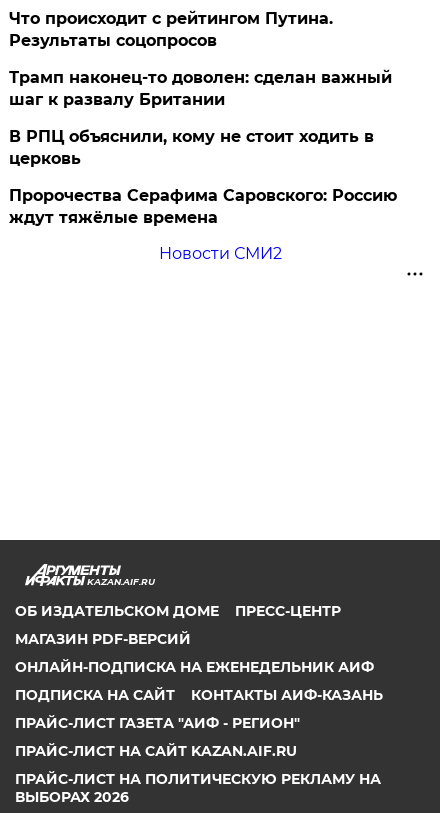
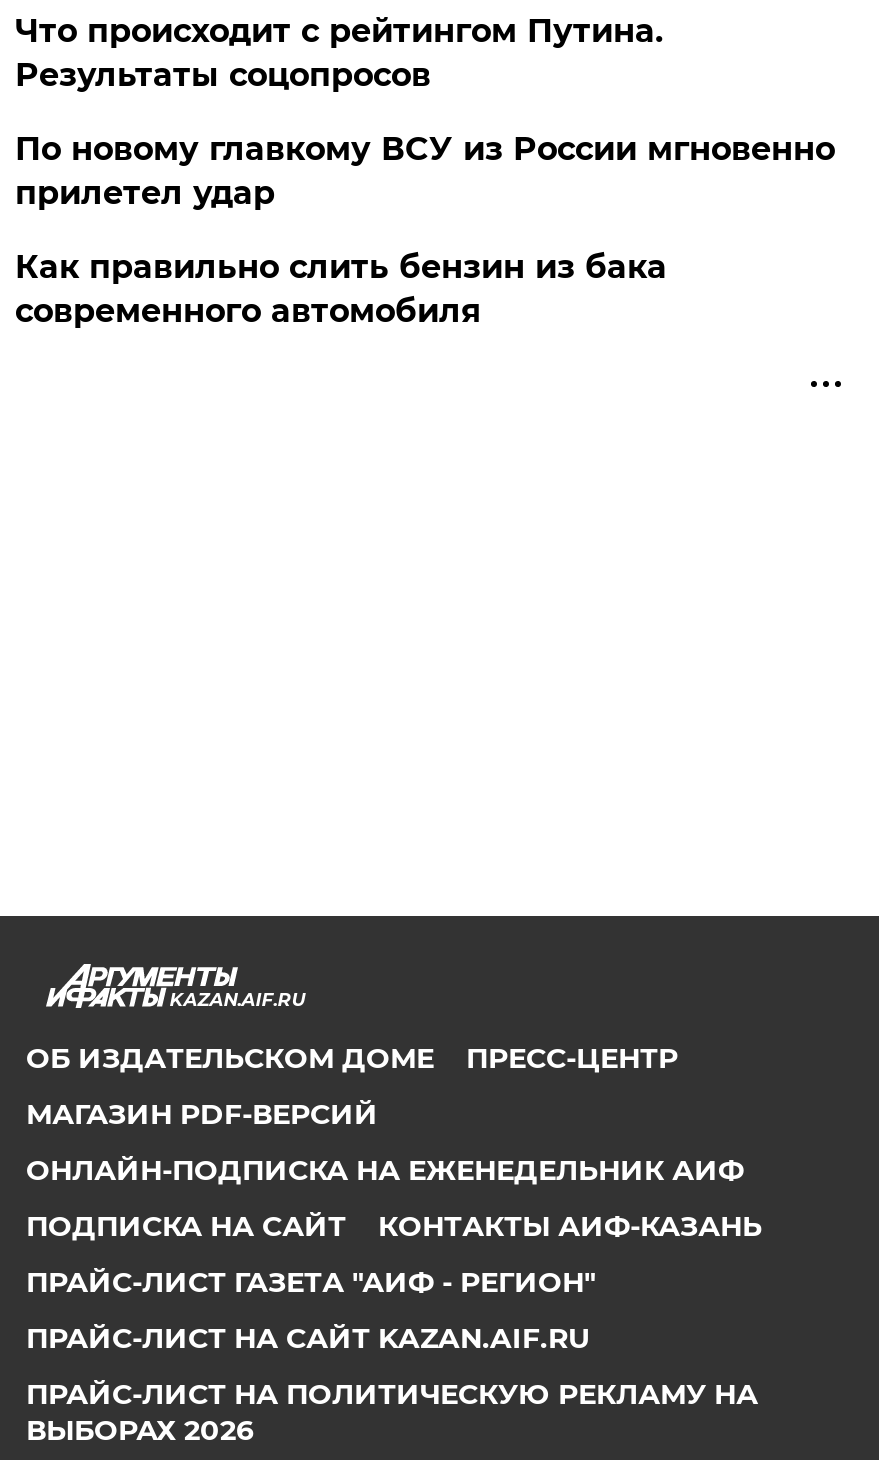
- Трамп наконец-то доволен: сделан важный
- шаг к развалу Британии
- В РПЦ объяснили, кому не стоит ходить в
- церковь
- Пророчества Серафима Саровского: Россию
- ждут тяжёлые времена
- Новости СМИ2
+ По новому главкому ВСУ из России мгновенно
+ прилетел удар
+ Как правильно слить бензин из бака
+ современного автомобиля
